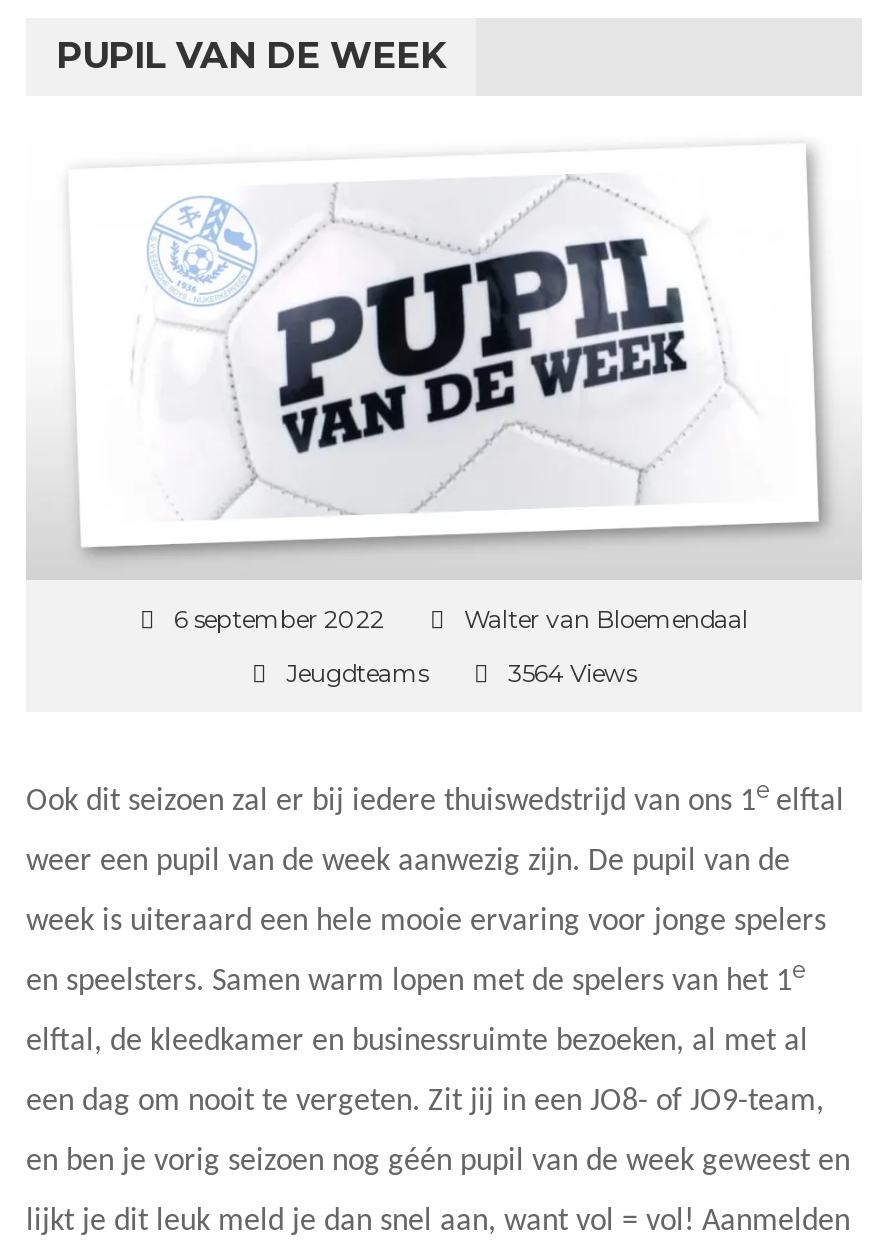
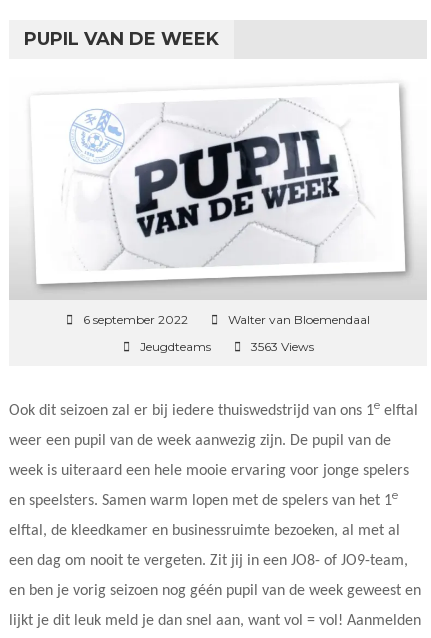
- 3564 Views
+ 3563 Views
